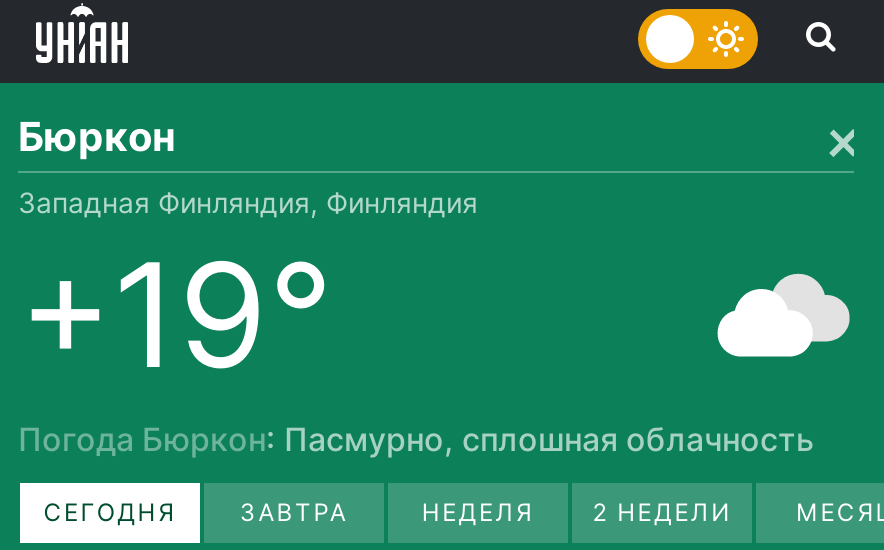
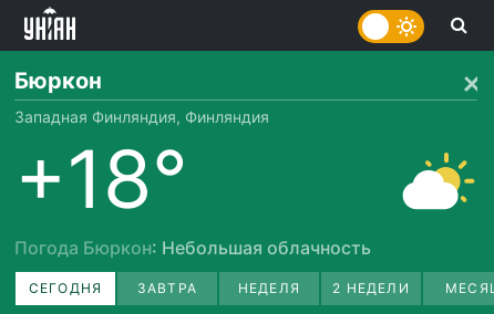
- [image]
- +19°
- Погода Бюркон: Пасмурно, сплошная облачность
+ [image]
+ +18°
+ Погода Бюркон: Небольшая облачность
